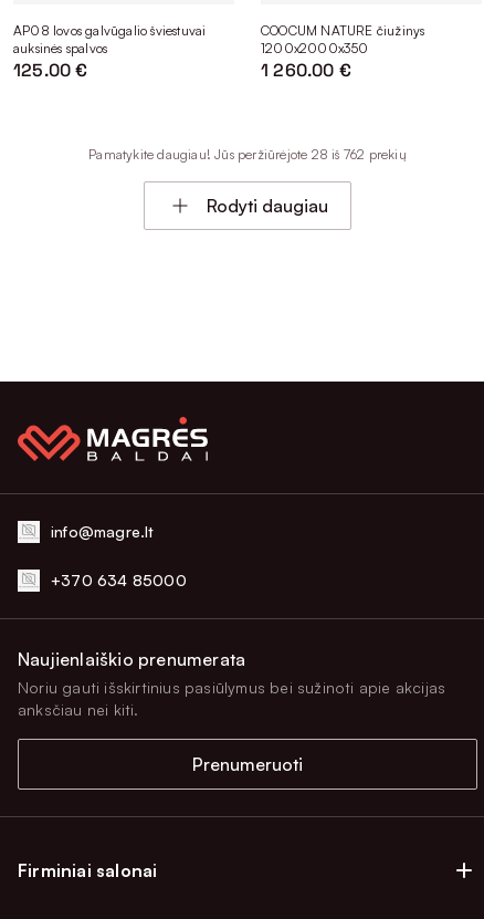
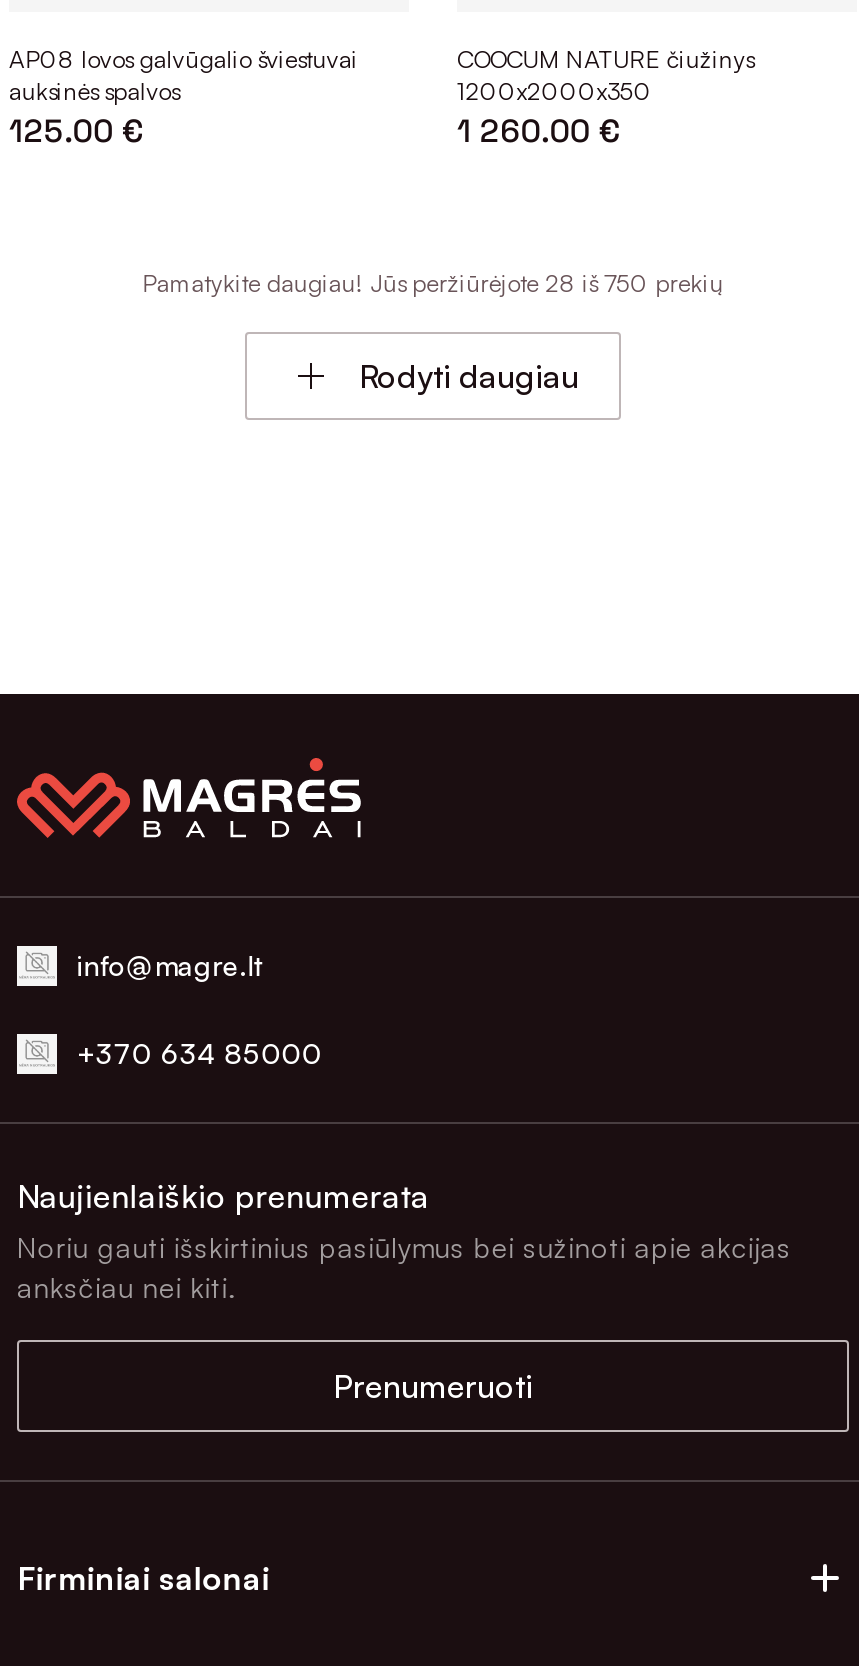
- Pamatykite daugiau! Jūs peržiūrėjote 28 iš 762 prekių
+ Pamatykite daugiau! Jūs peržiūrėjote 28 iš 750 prekių
